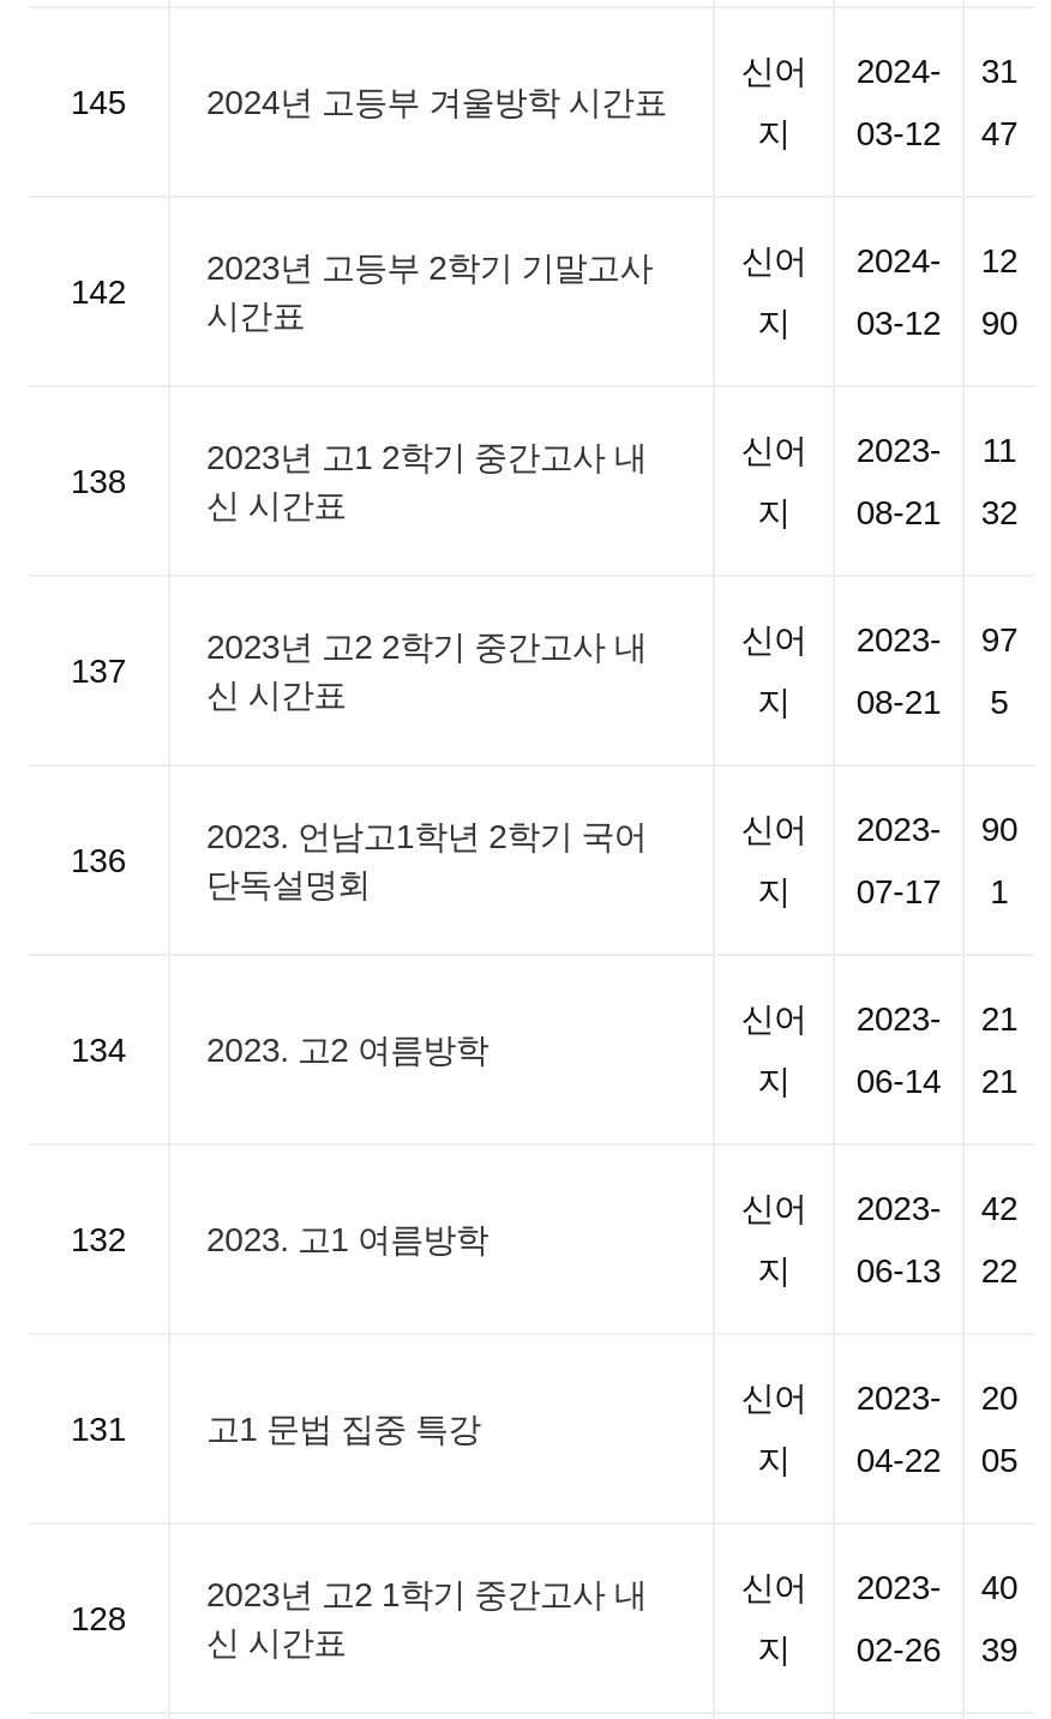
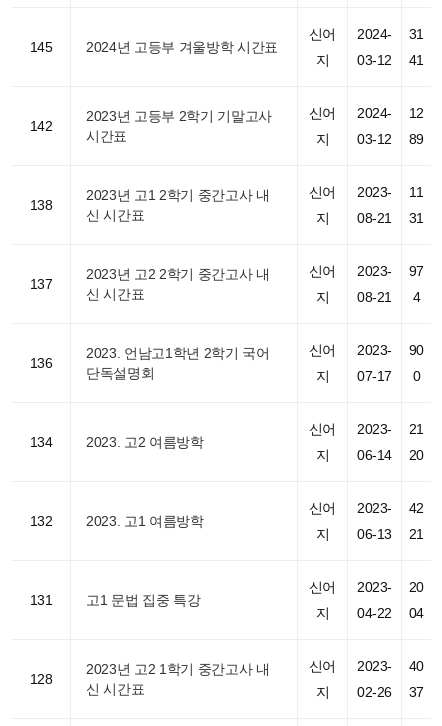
- 지 03-12 47
+ 지 03-12 41

- 지 03-12 90
+ 지 03-12 89

- 지 08-21 32
+ 지 08-21 31

- 지 08-21 5
+ 지 08-21 4

- 지 07-17 1
+ 지 07-17 0

- 지 06-14 21
+ 지 06-14 20

- 지 06-13 22
+ 지 06-13 21

- 지 04-22 05
+ 지 04-22 04

- 지 02-26 39
+ 지 02-26 37
